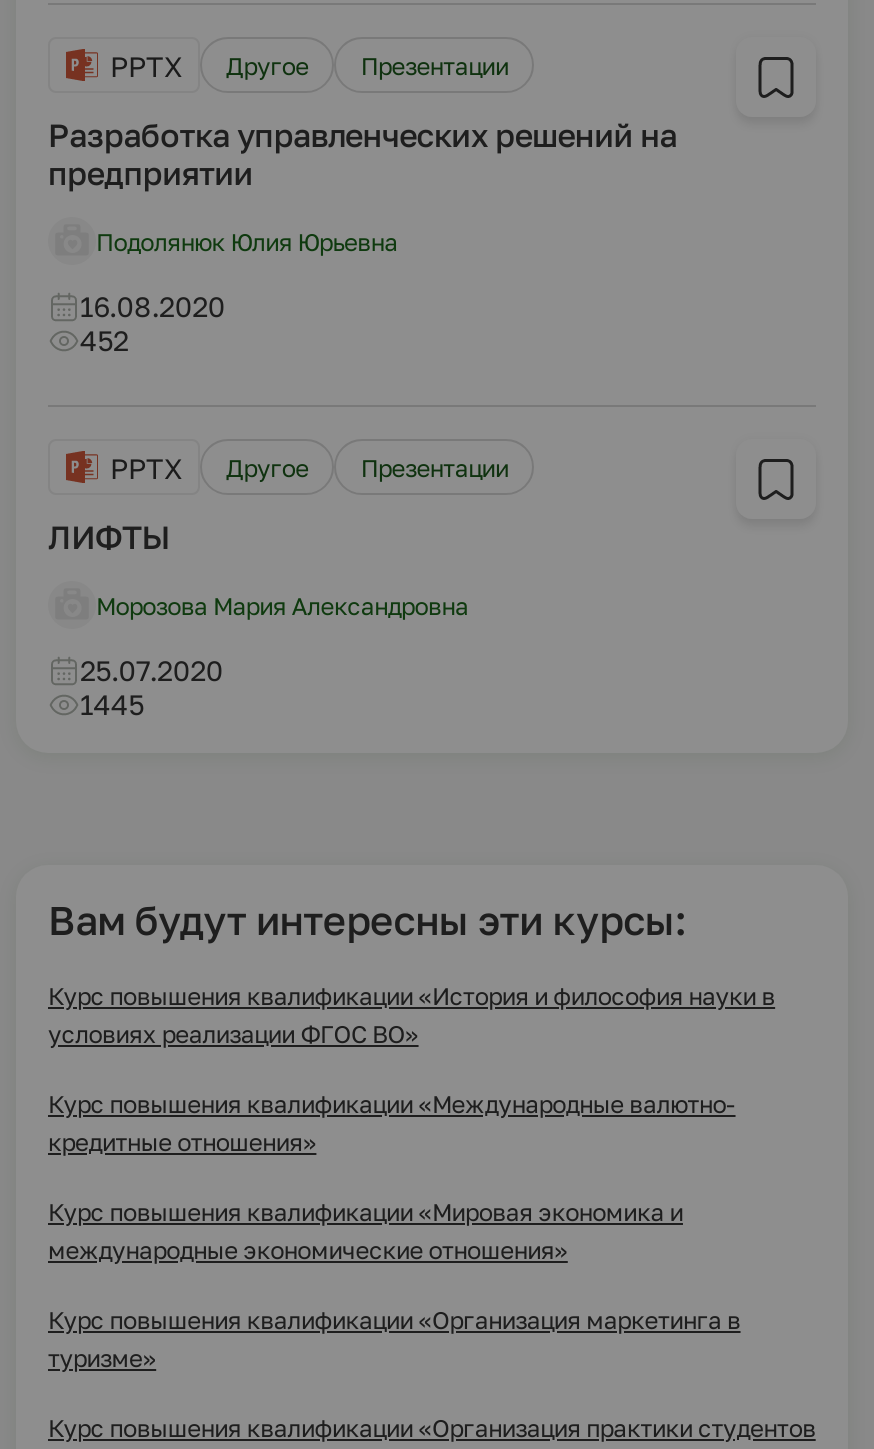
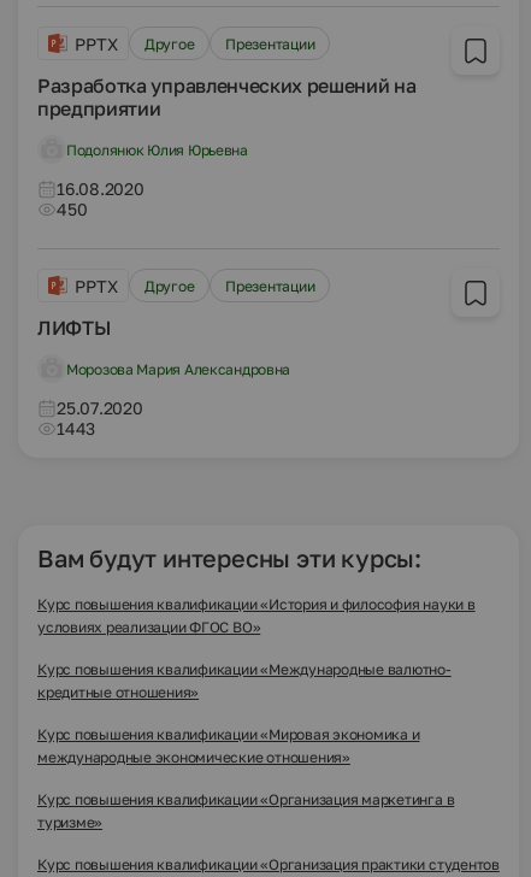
- 452
+ 450

- 1445
+ 1443
